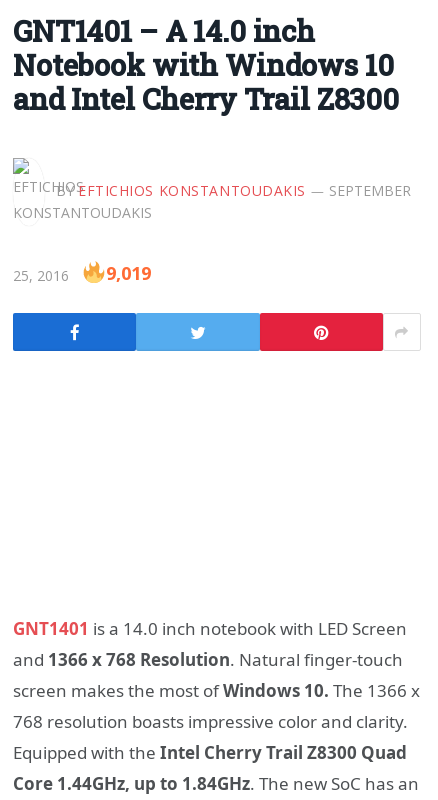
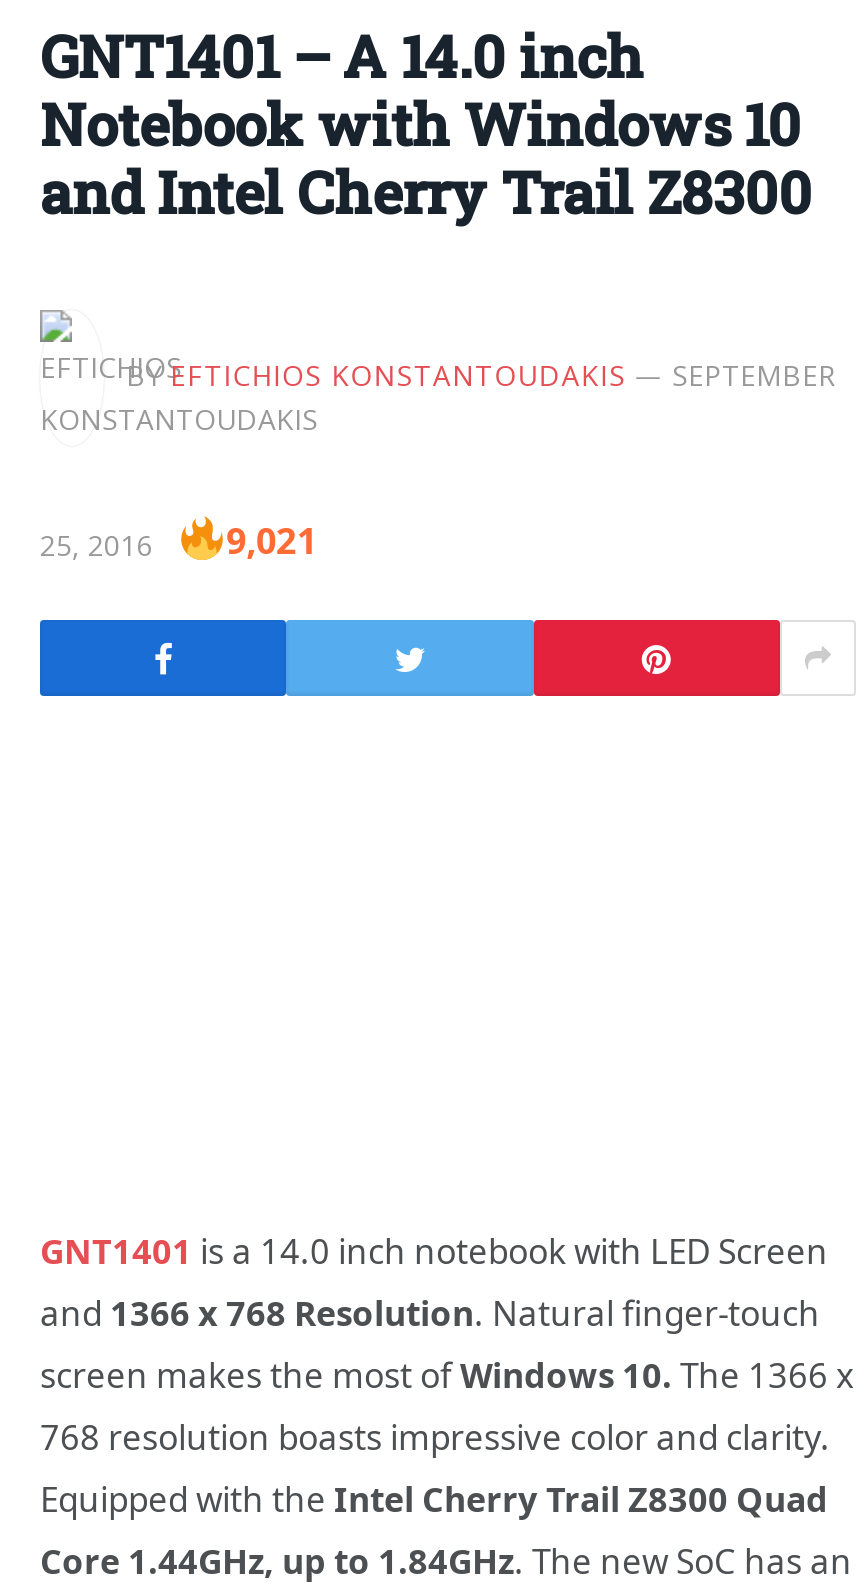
- 25, 2016 9,019
+ 25, 2016 9,021
